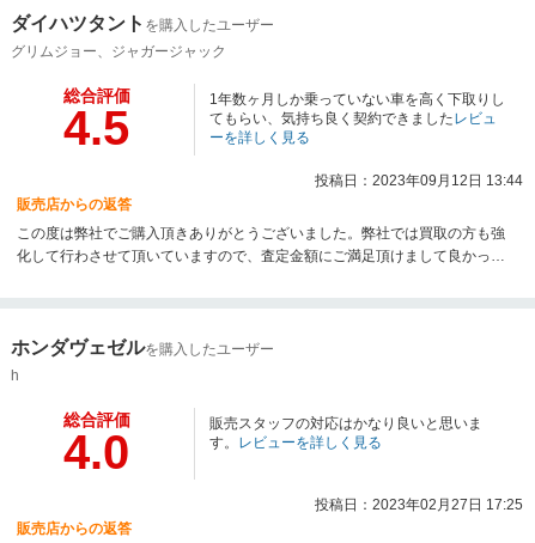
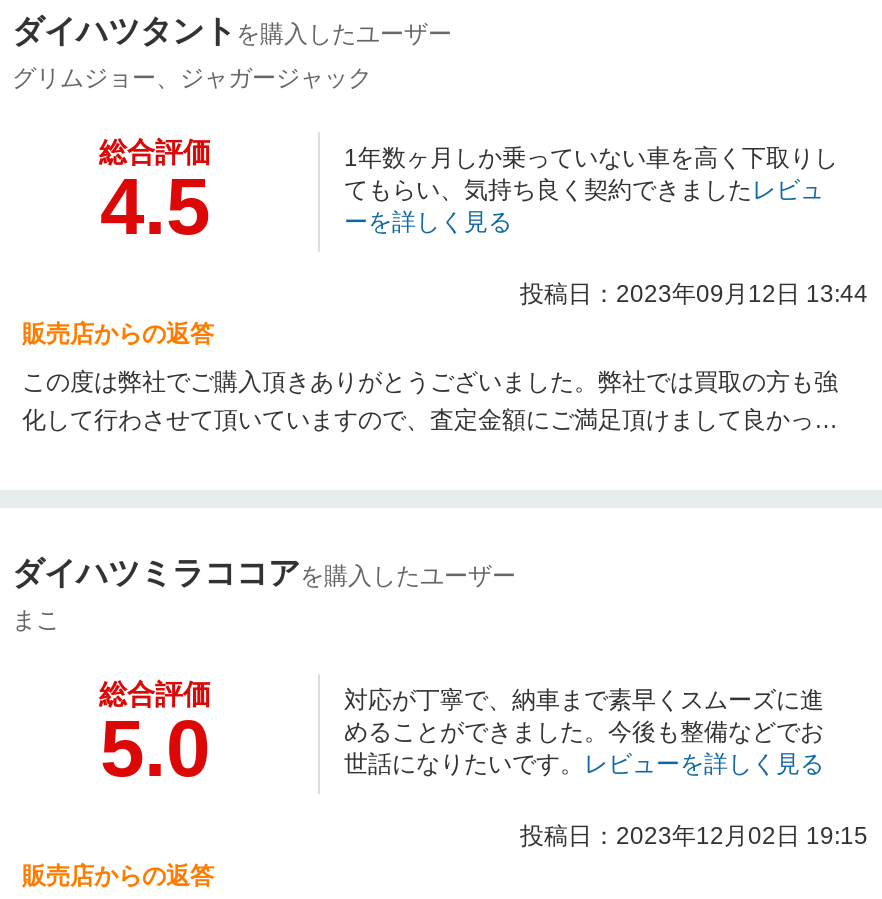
- ホンダヴェゼルを購入したユーザー
+ ダイハツミラココアを購入したユーザー

- h
+ まこ

- 販売スタッフの対応はかなり良いと思いま
- す。レビューを詳しく見る
+ 対応が丁寧で、納車まで素早くスムーズに進
+ めることができました。今後も整備などでお
+ 世話になりたいです。レビューを詳しく見る

- 4.0
+ 5.0

- 投稿日：2023年02月27日 17:25
+ 投稿日：2023年12月02日 19:15
